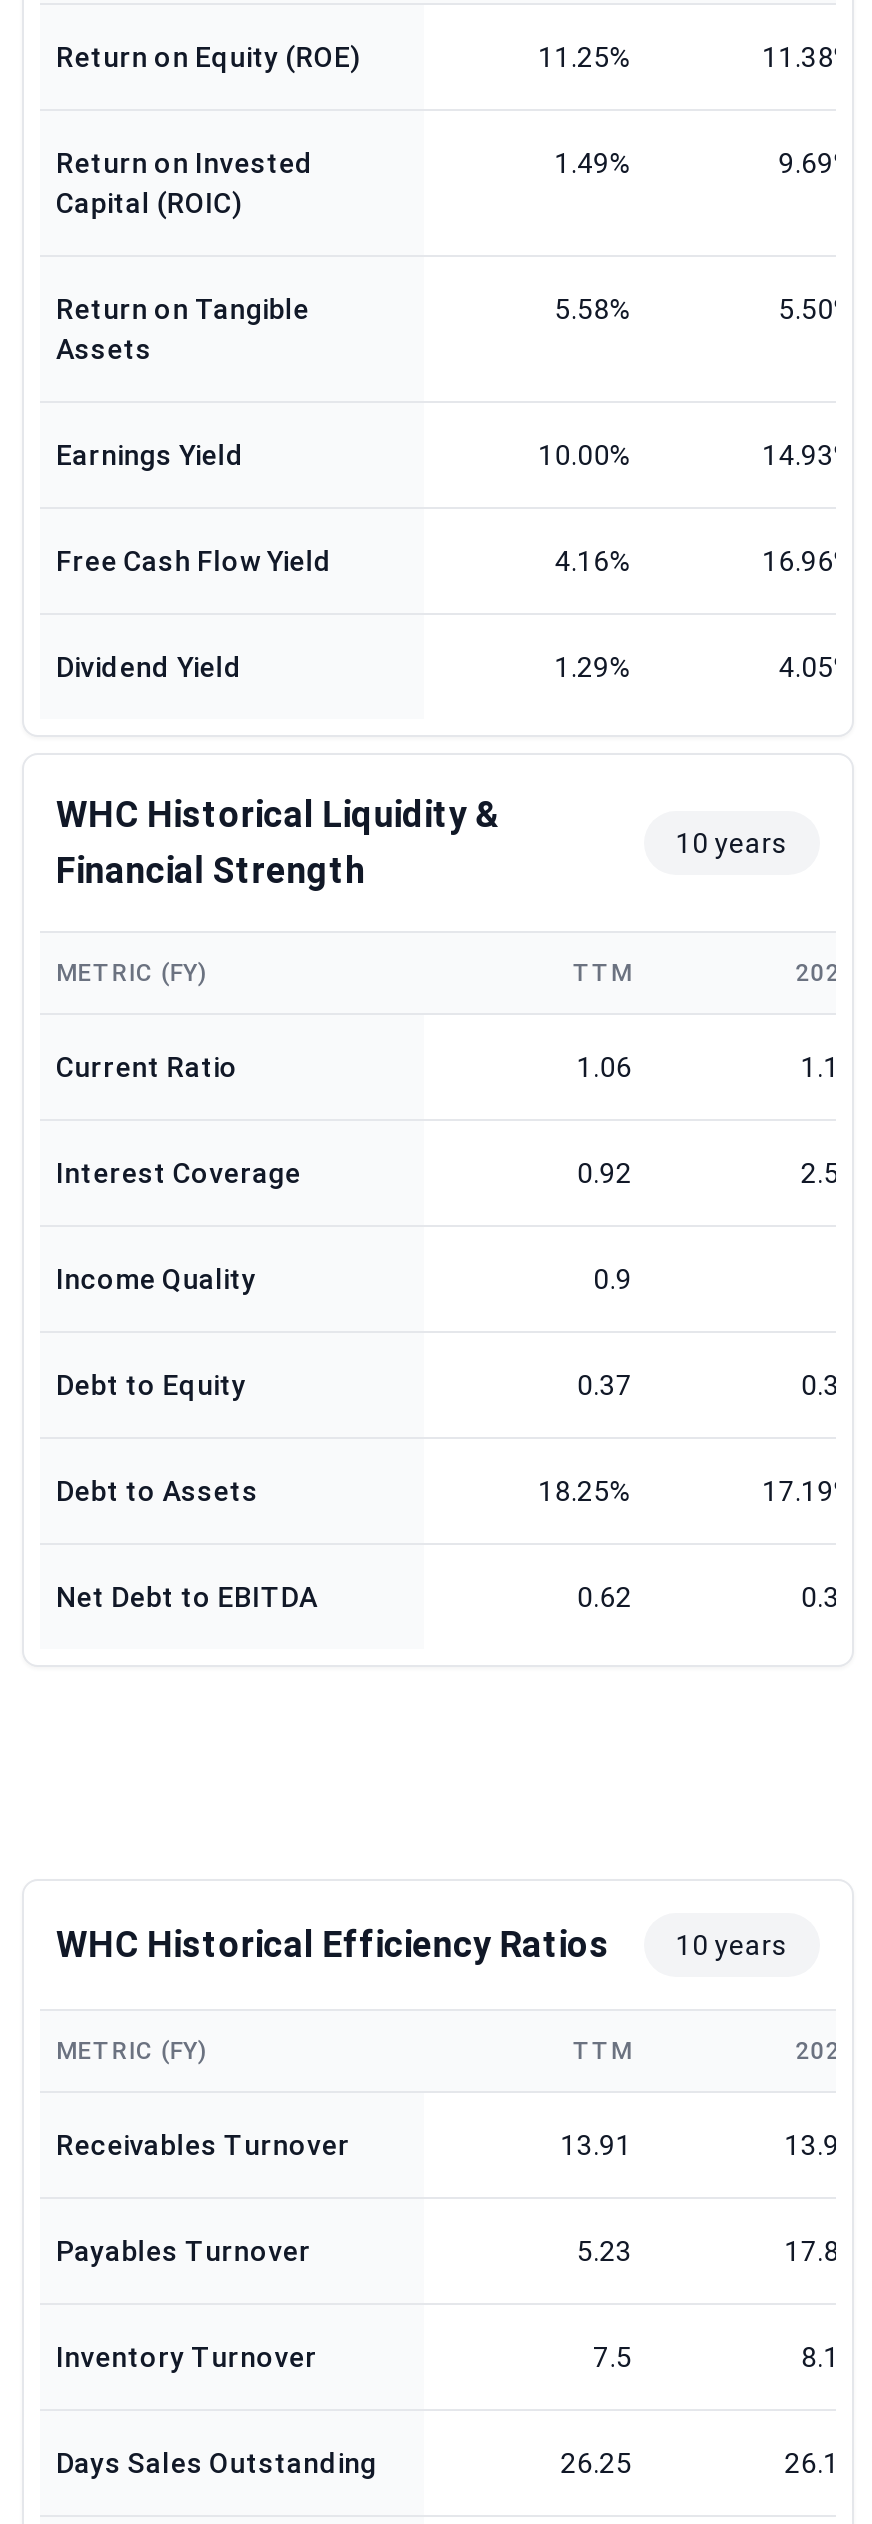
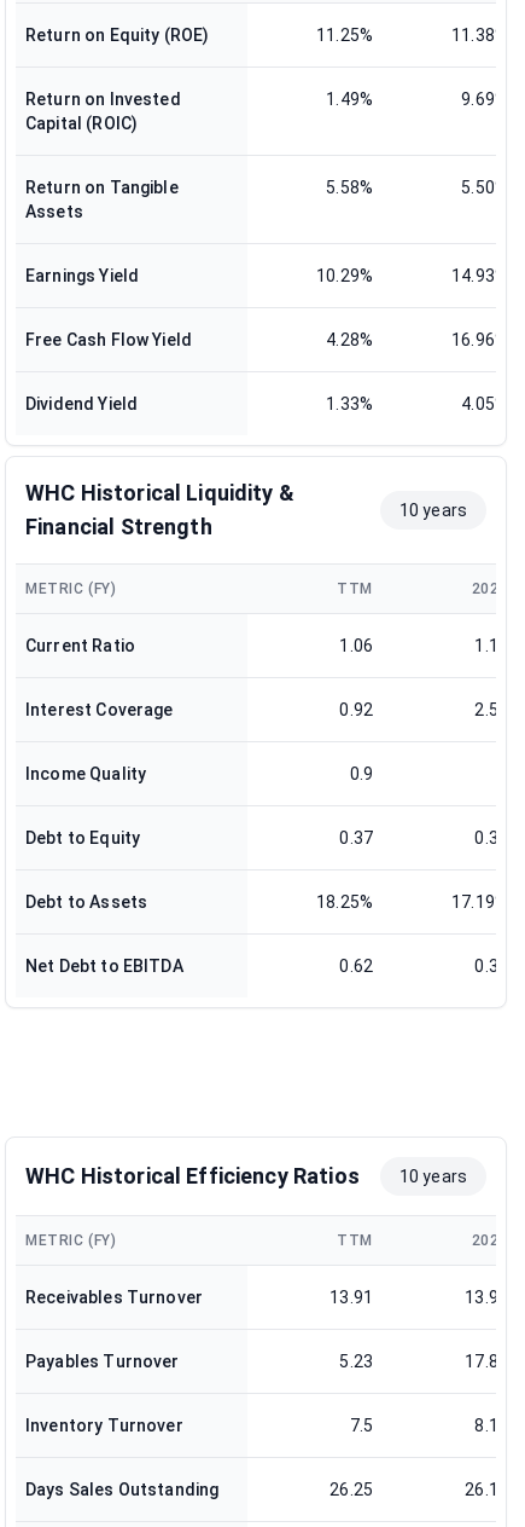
- 10.00%
+ 10.29%

- 4.16%
+ 4.28%

- 1.29%
+ 1.33%
